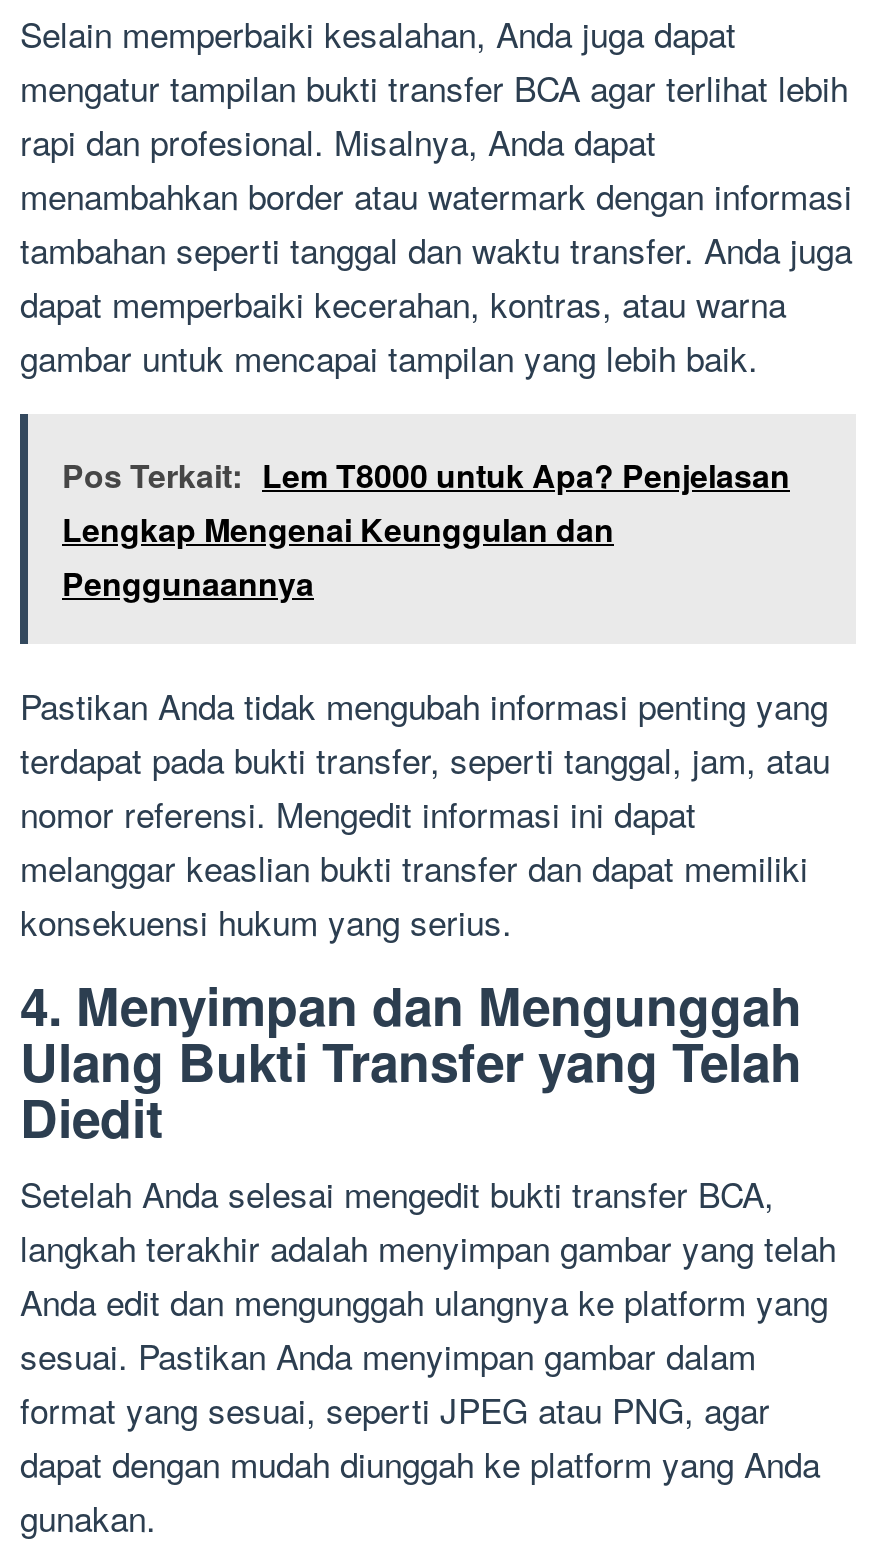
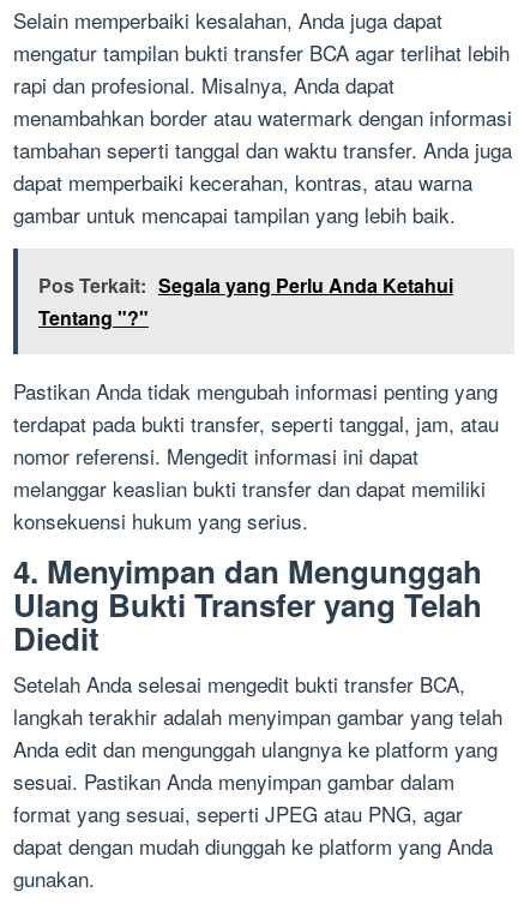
- Pos Terkait: Lem T8000 untuk Apa? Penjelasan
- Lengkap Mengenai Keunggulan dan
- Penggunaannya
+ Pos Terkait: Segala yang Perlu Anda Ketahui
+ Tentang "?"
